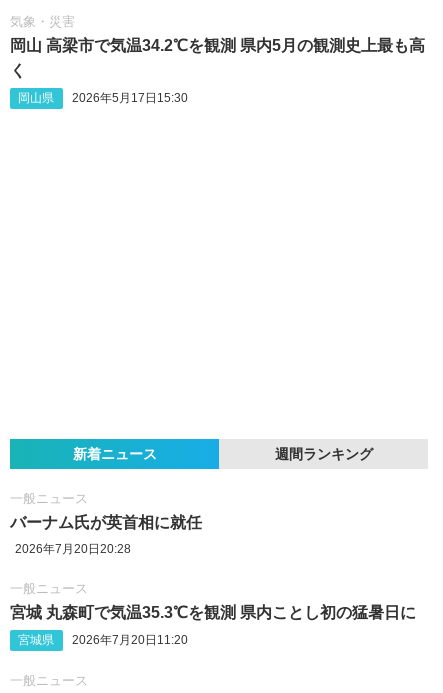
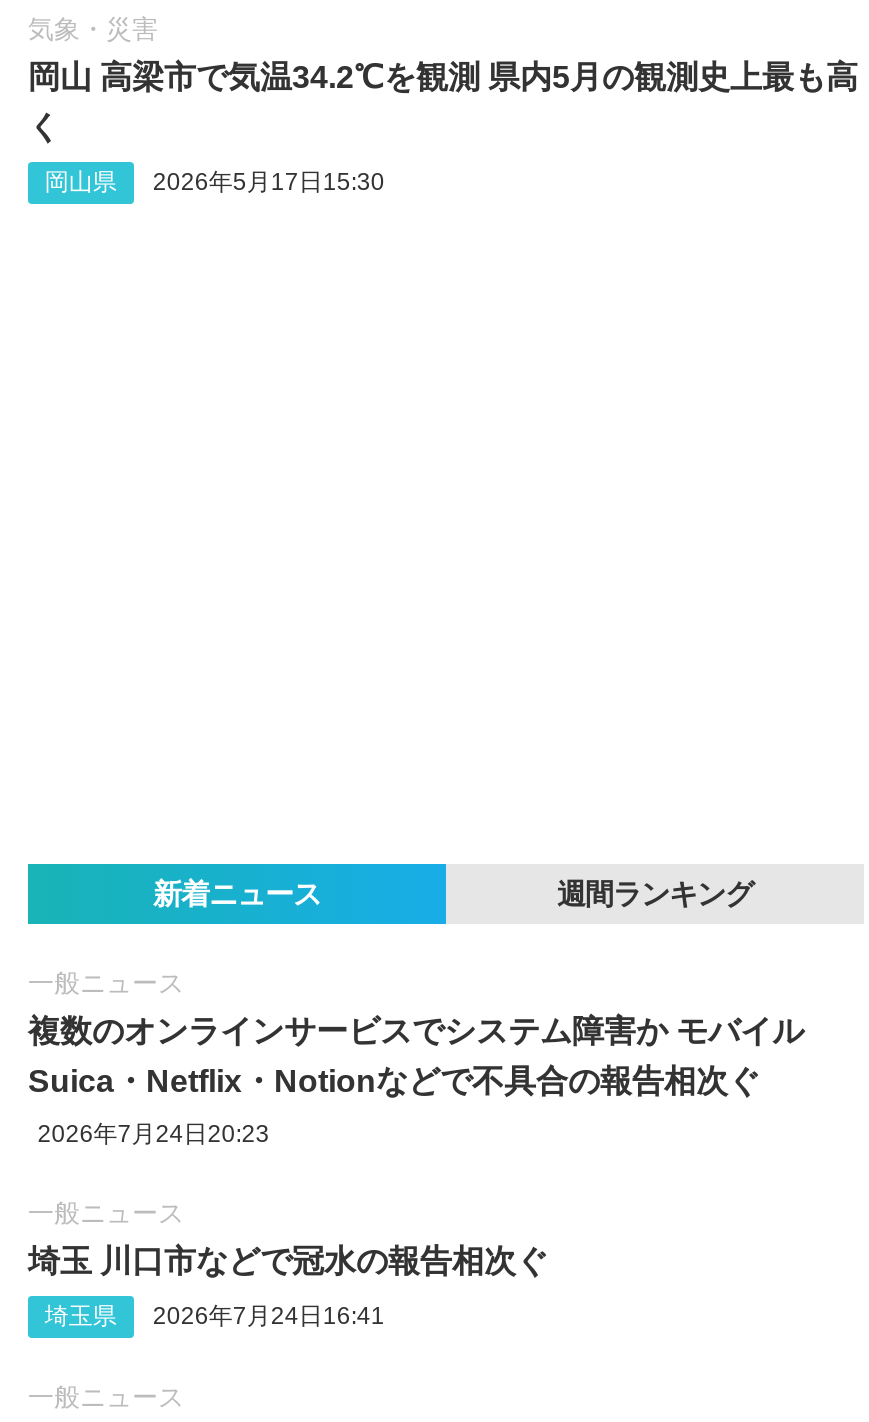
- バーナム氏が英首相に就任
- 2026年7月20日20:28
+ 複数のオンラインサービスでシステム障害か モバイル
+ Suica・Netflix・Notionなどで不具合の報告相次ぐ
+ 2026年7月24日20:23

- 宮城 丸森町で気温35.3℃を観測 県内ことし初の猛暑日に
+ 埼玉 川口市などで冠水の報告相次ぐ

- 宮城県
- 2026年7月20日11:20
+ 埼玉県
+ 2026年7月24日16:41
